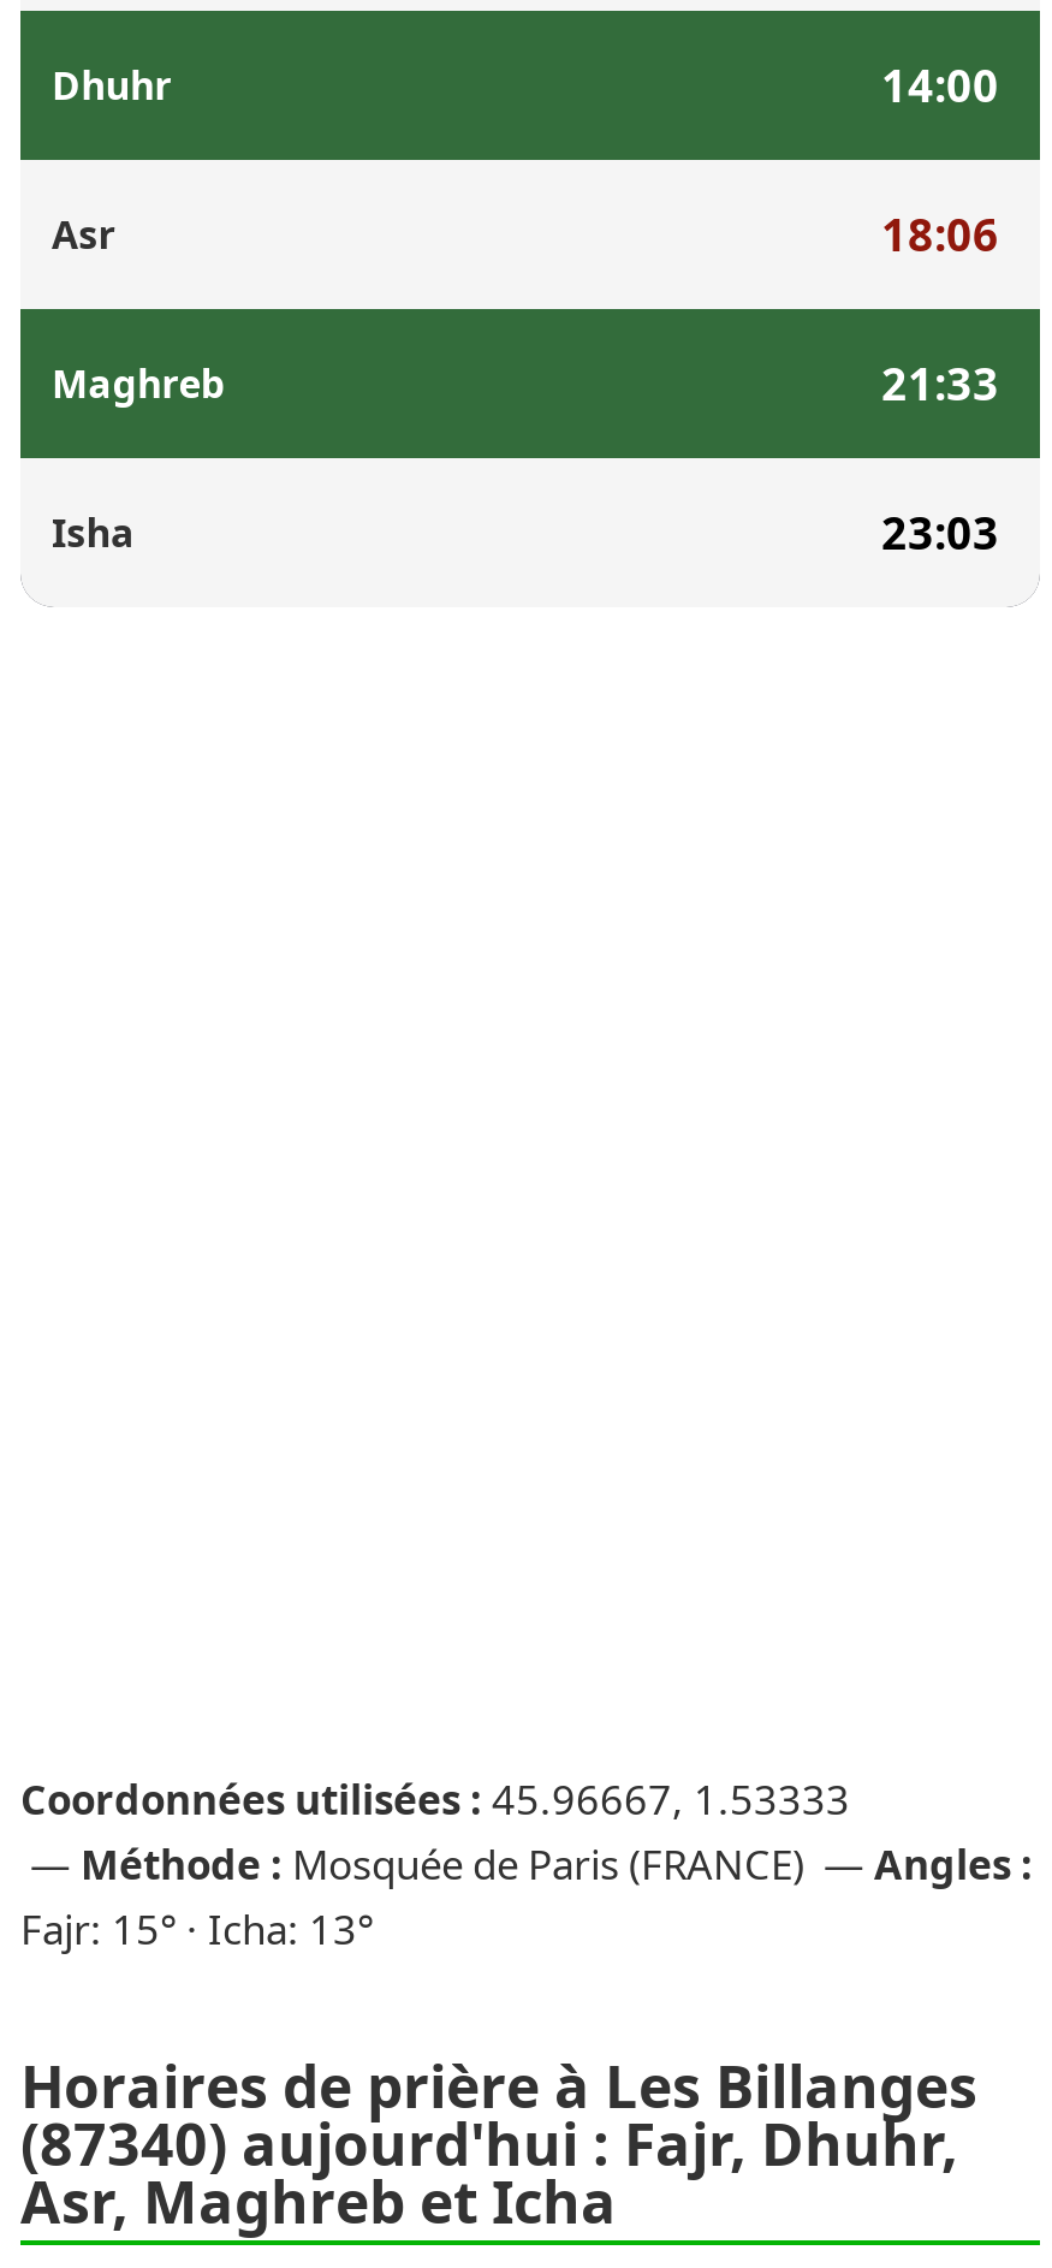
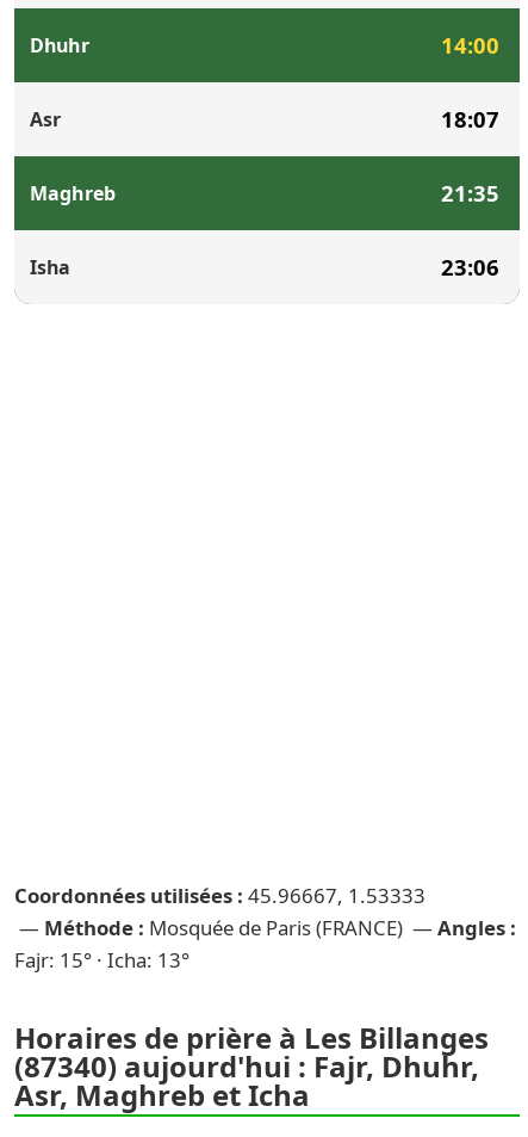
- 18:06
+ 18:07

- 21:33
+ 21:35

- 23:03
+ 23:06
